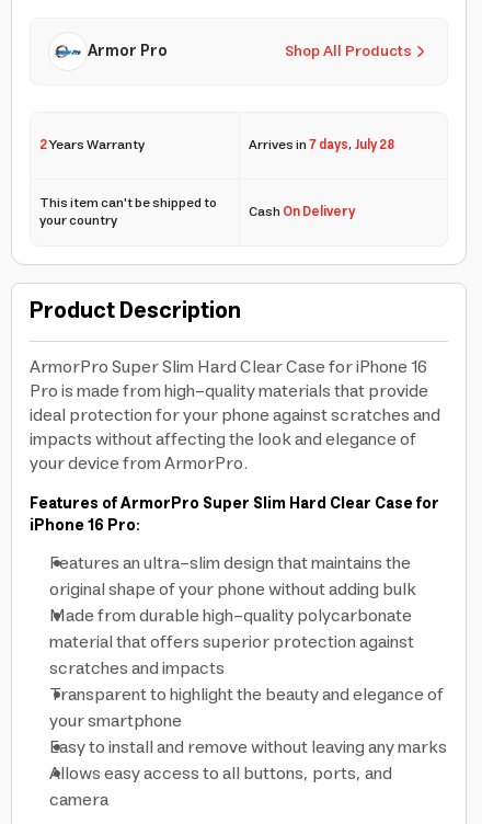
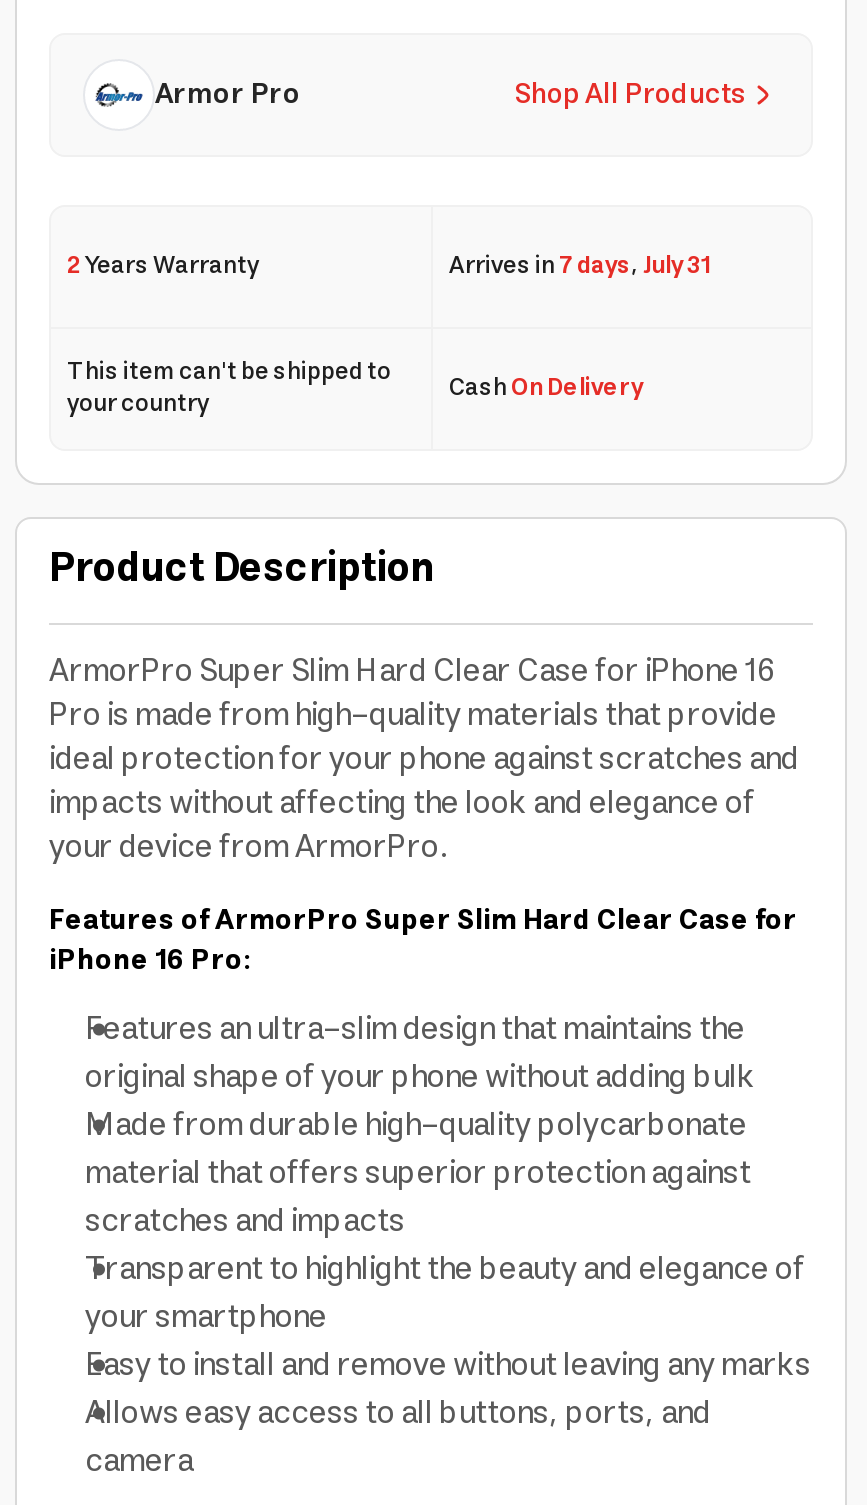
- Arrives in7 days, July 28
+ Arrives in7 days, July 31
